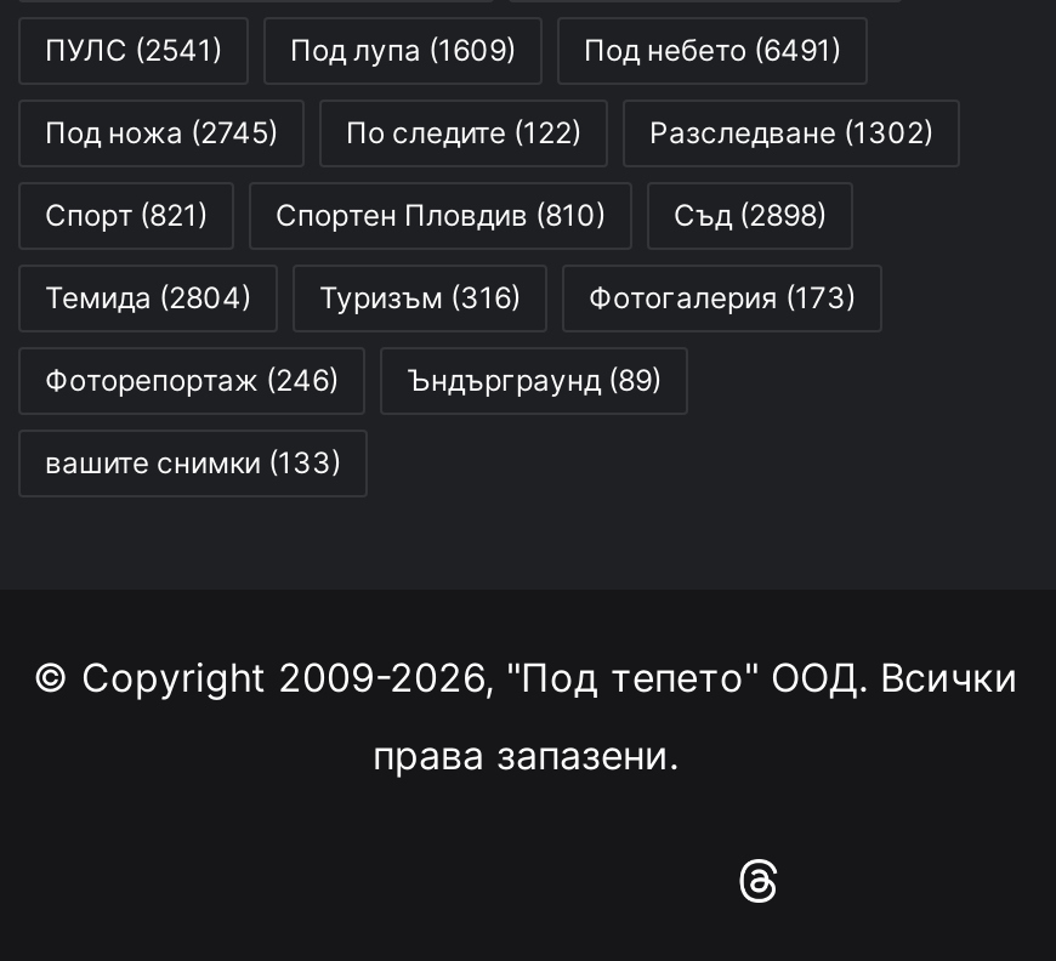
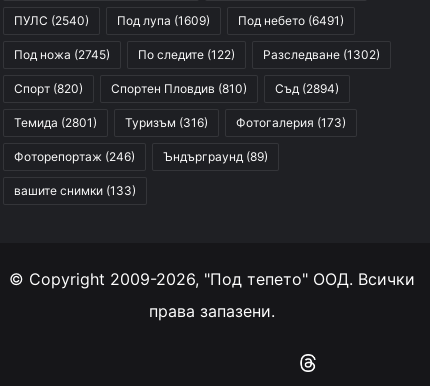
- ПУЛС (2541) Под лупа (1609) Под небето (6491)
+ ПУЛС (2540) Под лупа (1609) Под небето (6491)

- Спорт (821)
+ Спорт (820)

- Съд (2898)
+ Съд (2894)

- Темида (2804) Туризъм (316) Фотогалерия (173)
+ Темида (2801) Туризъм (316) Фотогалерия (173)
